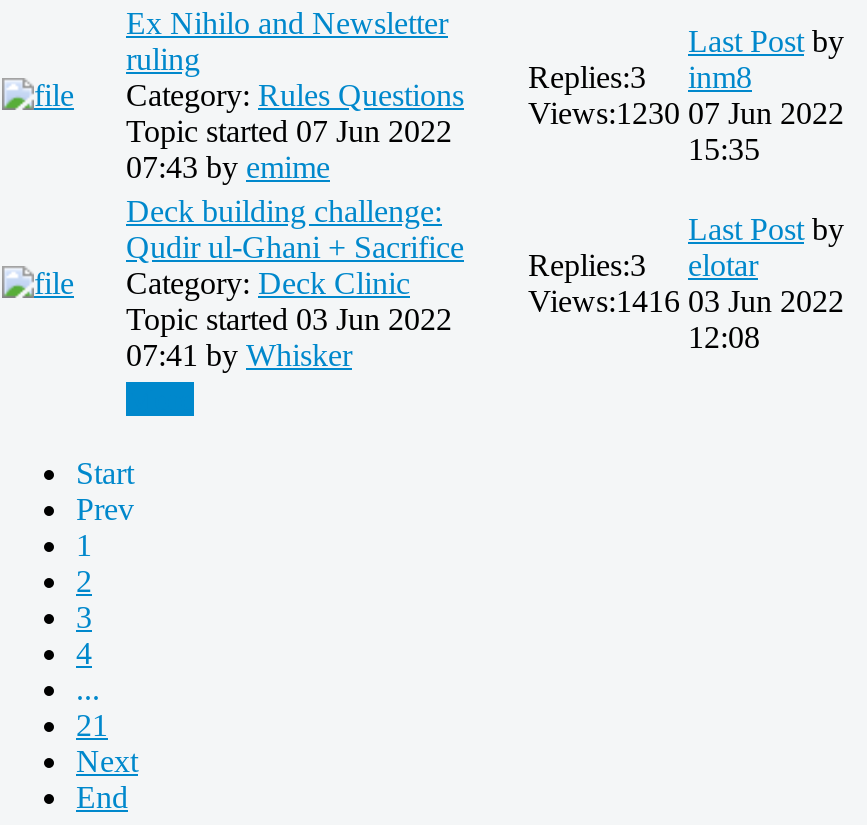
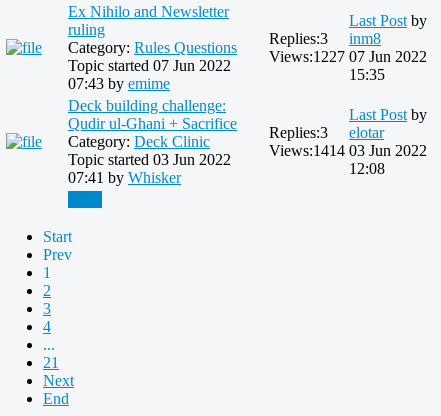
- Views:1230 07 Jun 2022
+ Views:1227 07 Jun 2022

- Views:1416 03 Jun 2022
+ Views:1414 03 Jun 2022
